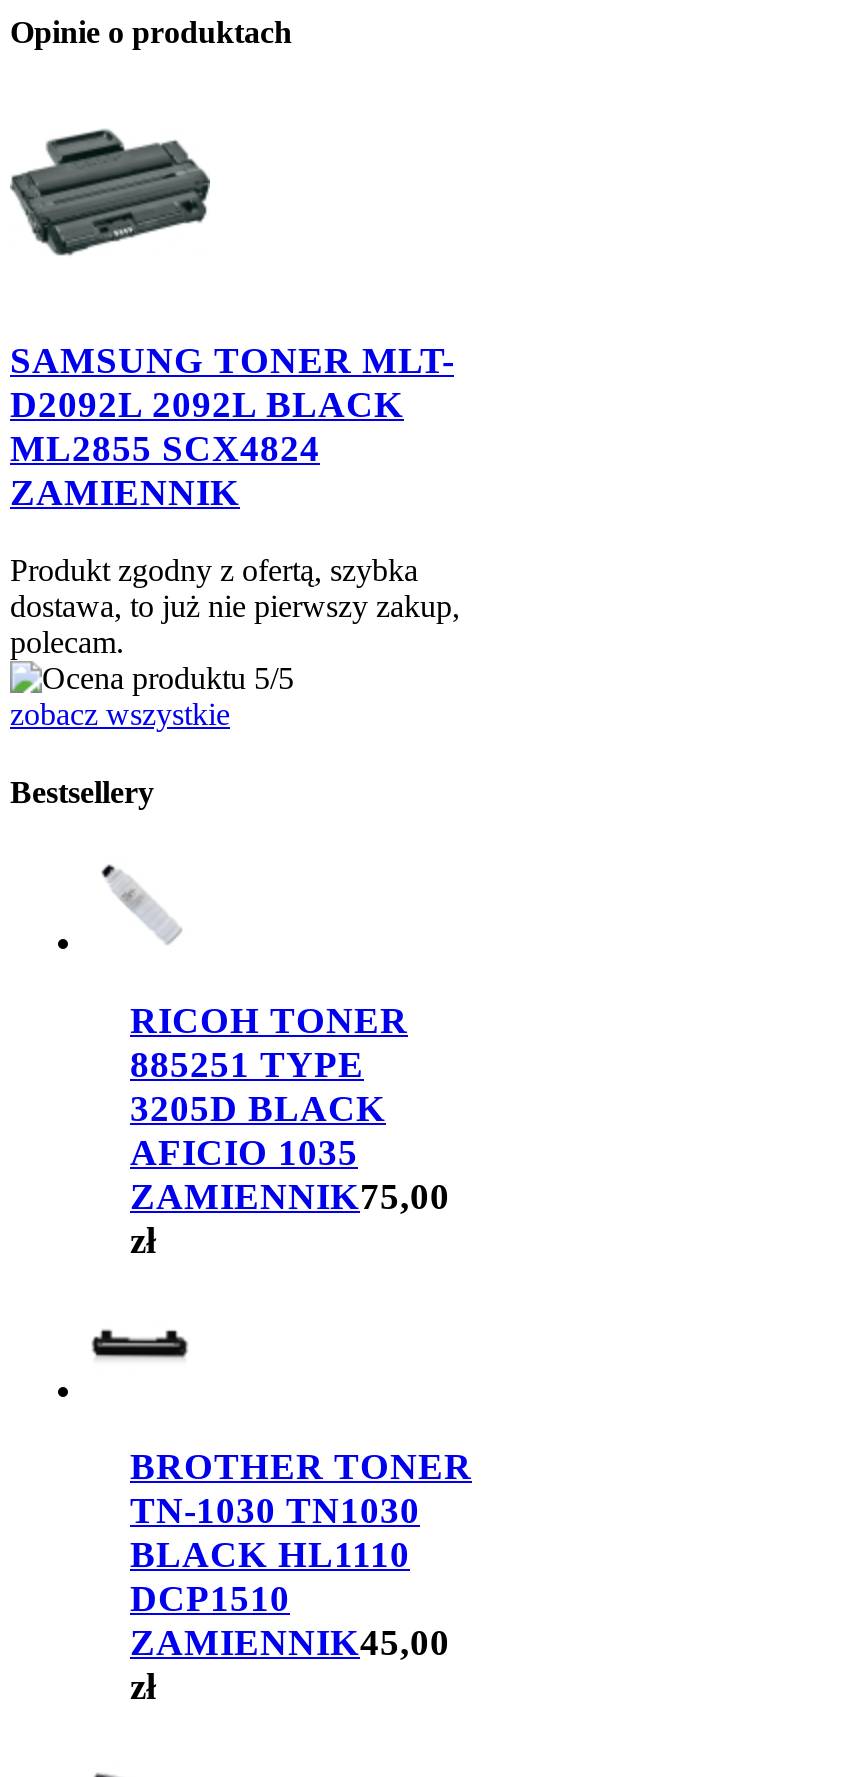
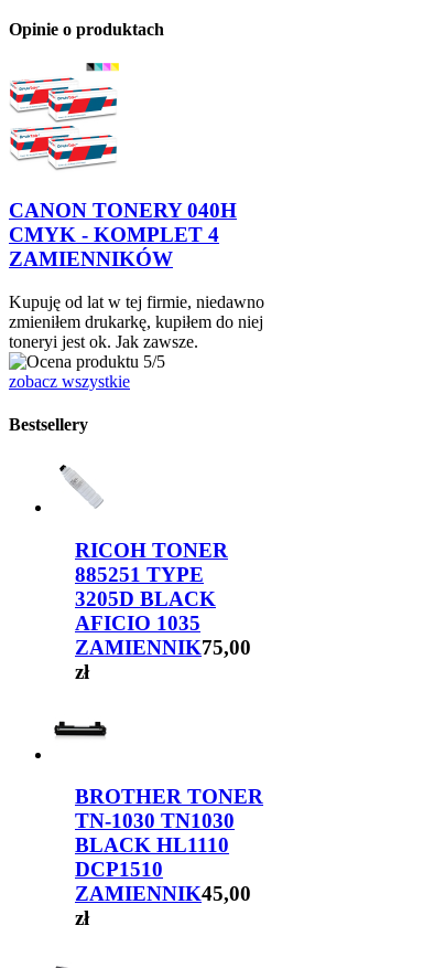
- [image]
- SAMSUNG TONER MLT-
- D2092L 2092L BLACK
- ML2855 SCX4824
- ZAMIENNIK
+ [image]
+ CANON TONERY 040H
+ CMYK - KOMPLET 4
+ ZAMIENNIKÓW

- Produkt zgodny z ofertą, szybka
- dostawa, to już nie pierwszy zakup,
- polecam.
+ Kupuję od lat w tej firmie, niedawno
+ zmieniłem drukarkę, kupiłem do niej
+ toneryi jest ok. Jak zawsze.
